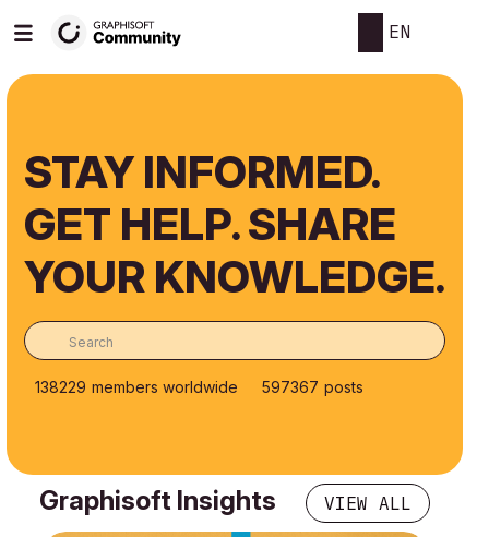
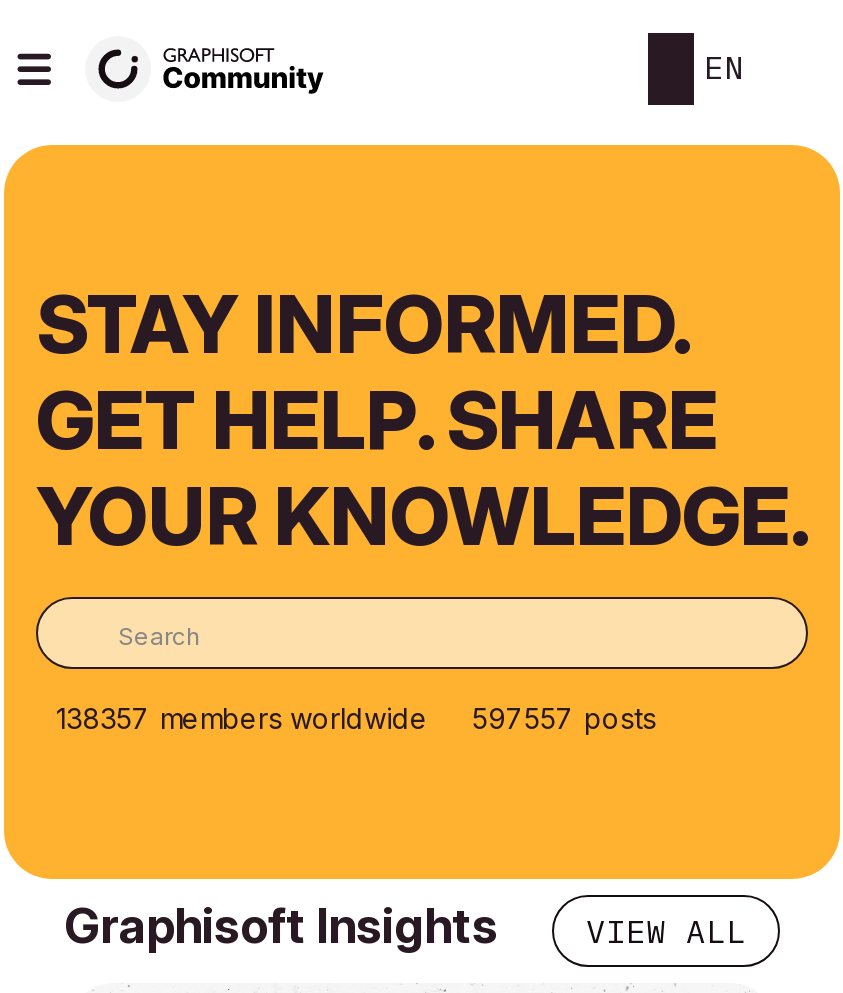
- 138229 members worldwide
+ 138357 members worldwide

- 597367 posts
+ 597557 posts
